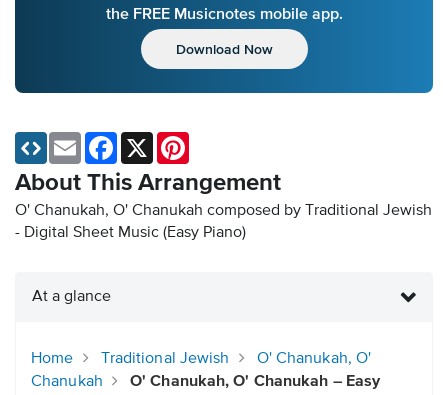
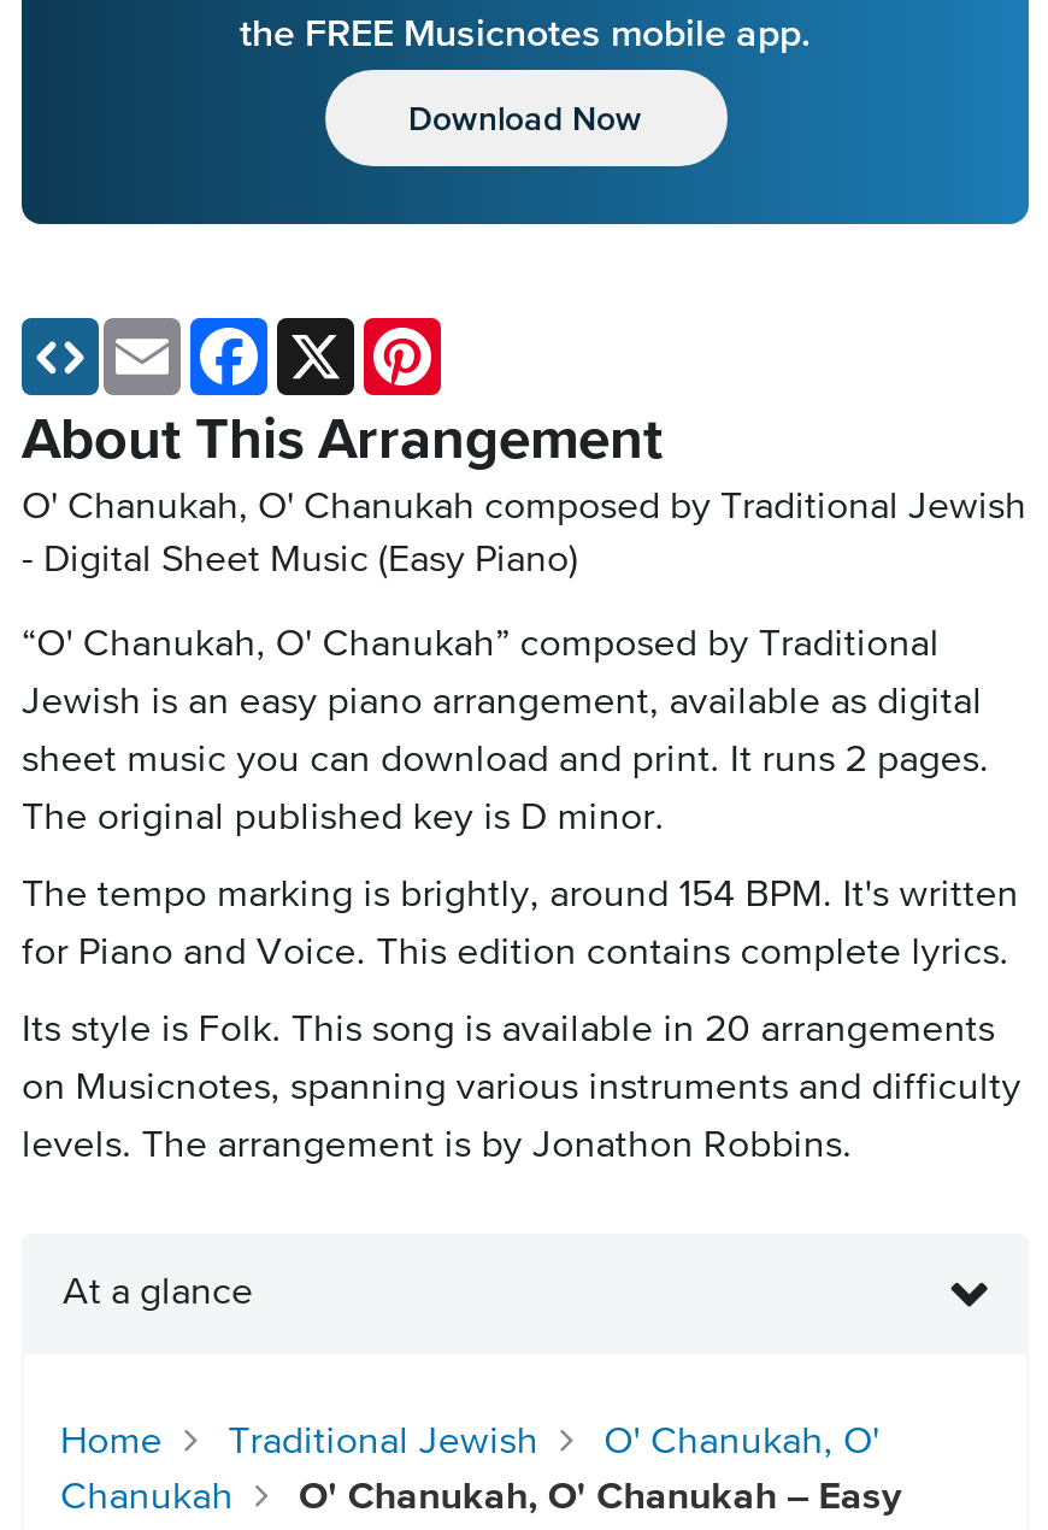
+ “O' Chanukah, O' Chanukah” composed by Traditional
+ Jewish is an easy piano arrangement, available as digital
+ sheet music you can download and print. It runs 2 pages.
+ The original published key is D minor.
+ The tempo marking is brightly, around 154 BPM. It's written
+ for Piano and Voice. This edition contains complete lyrics.
+ Its style is Folk. This song is available in 20 arrangements
+ on Musicnotes, spanning various instruments and difficulty
+ levels. The arrangement is by Jonathon Robbins.
